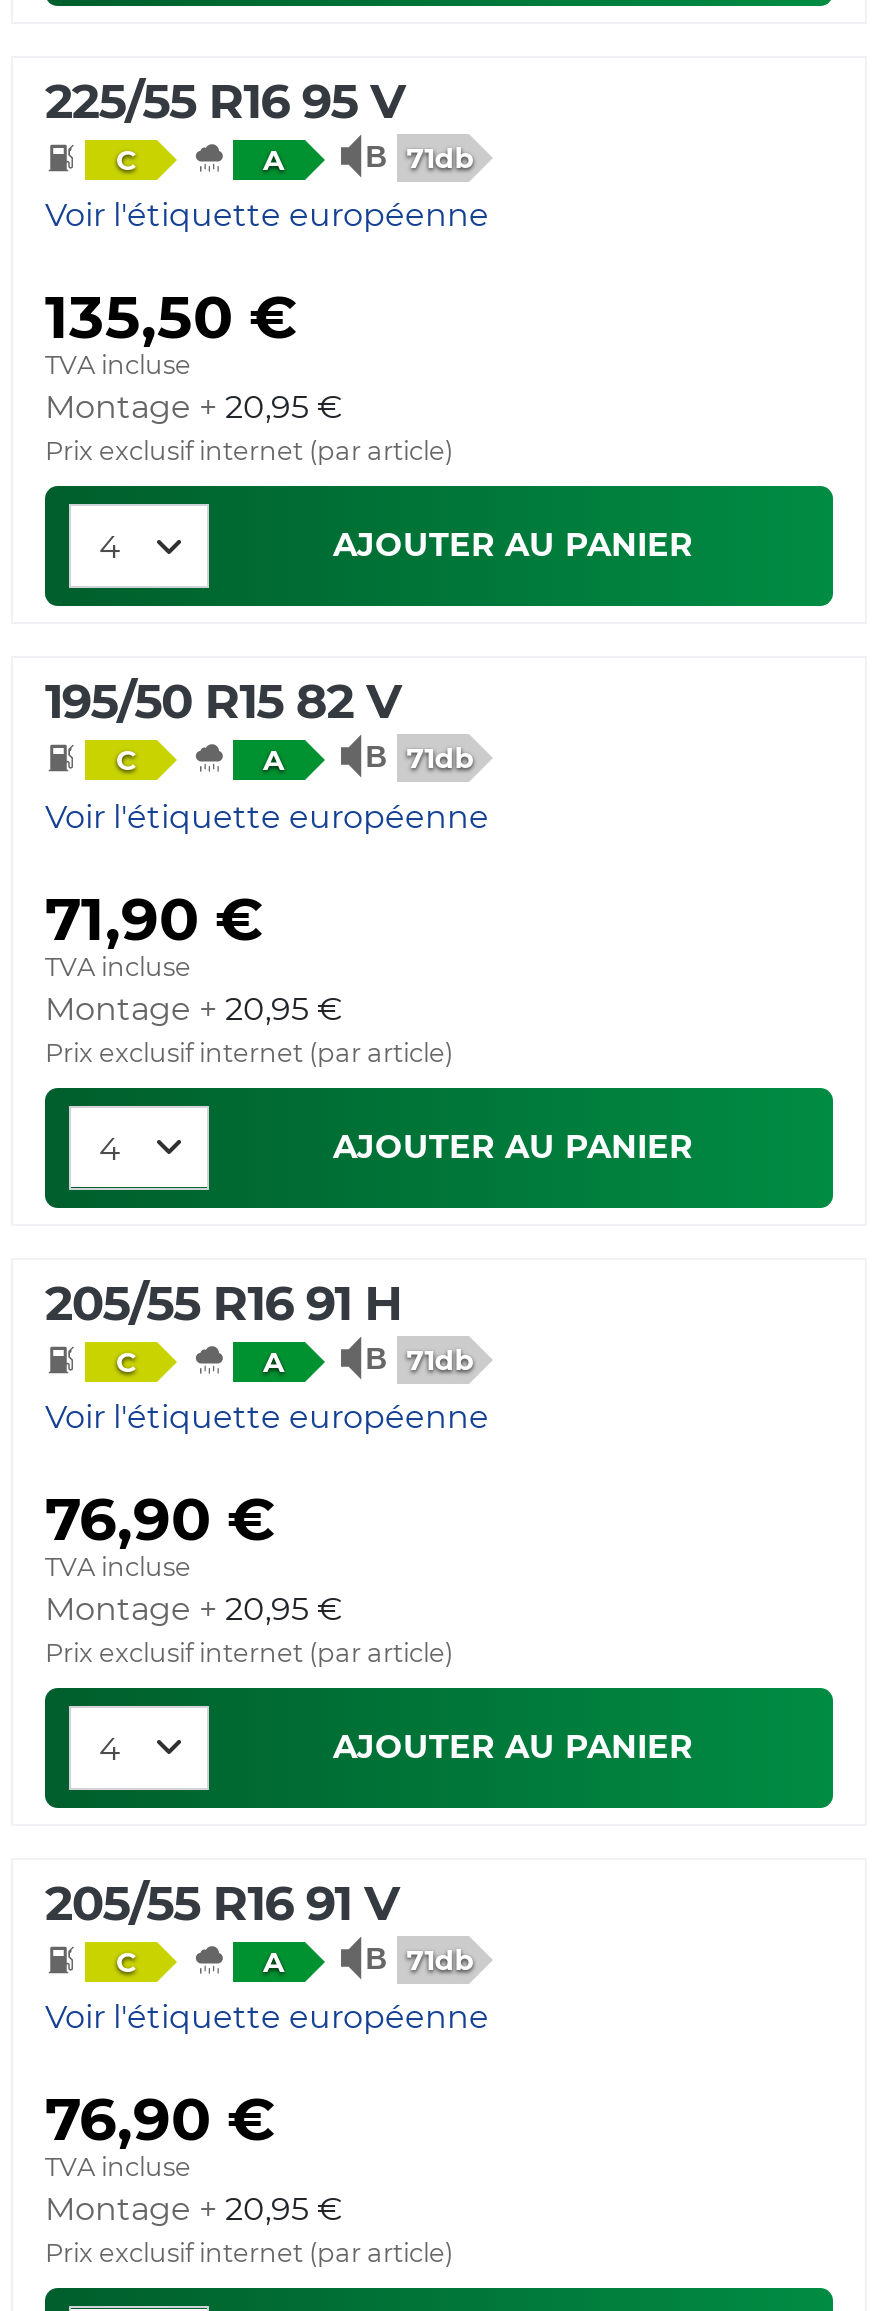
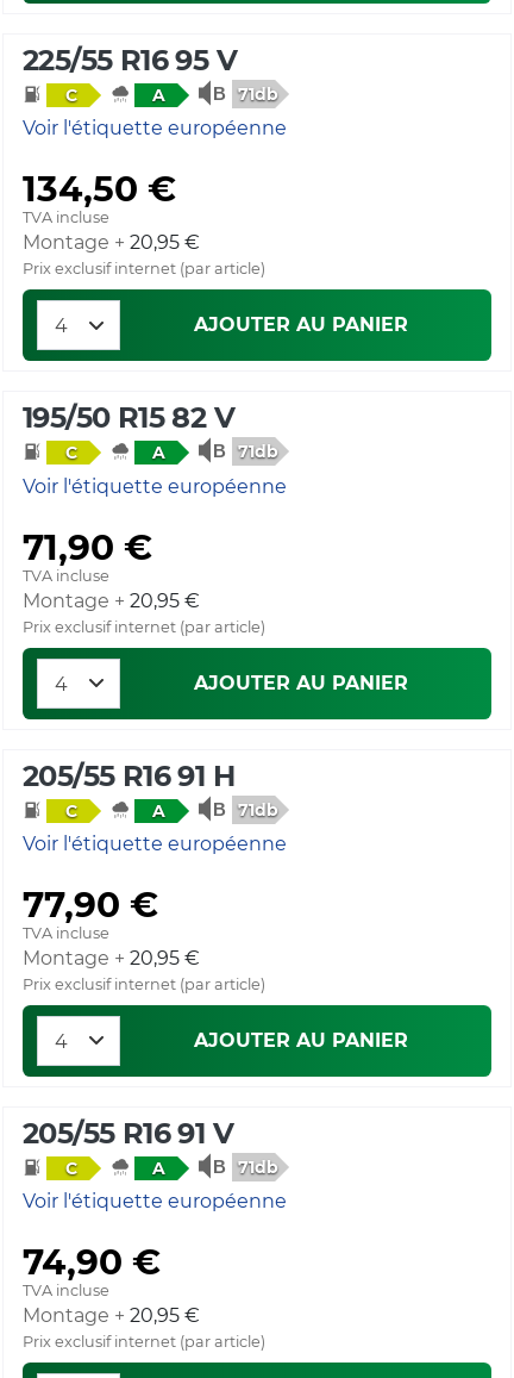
- 135,50 €
+ 134,50 €

- 76,90 €
+ 77,90 €

- 76,90 €
+ 74,90 €
